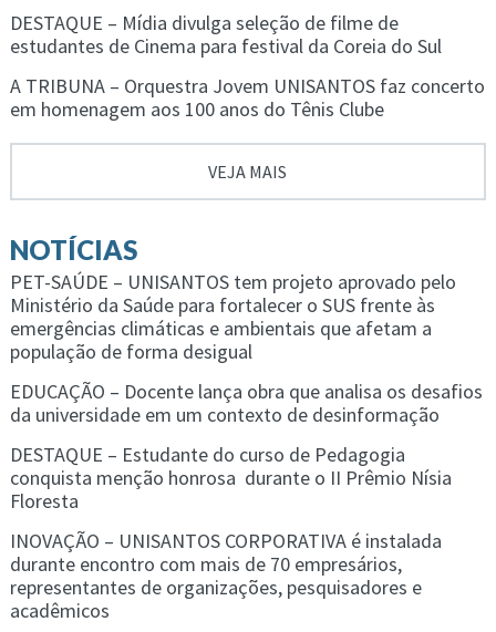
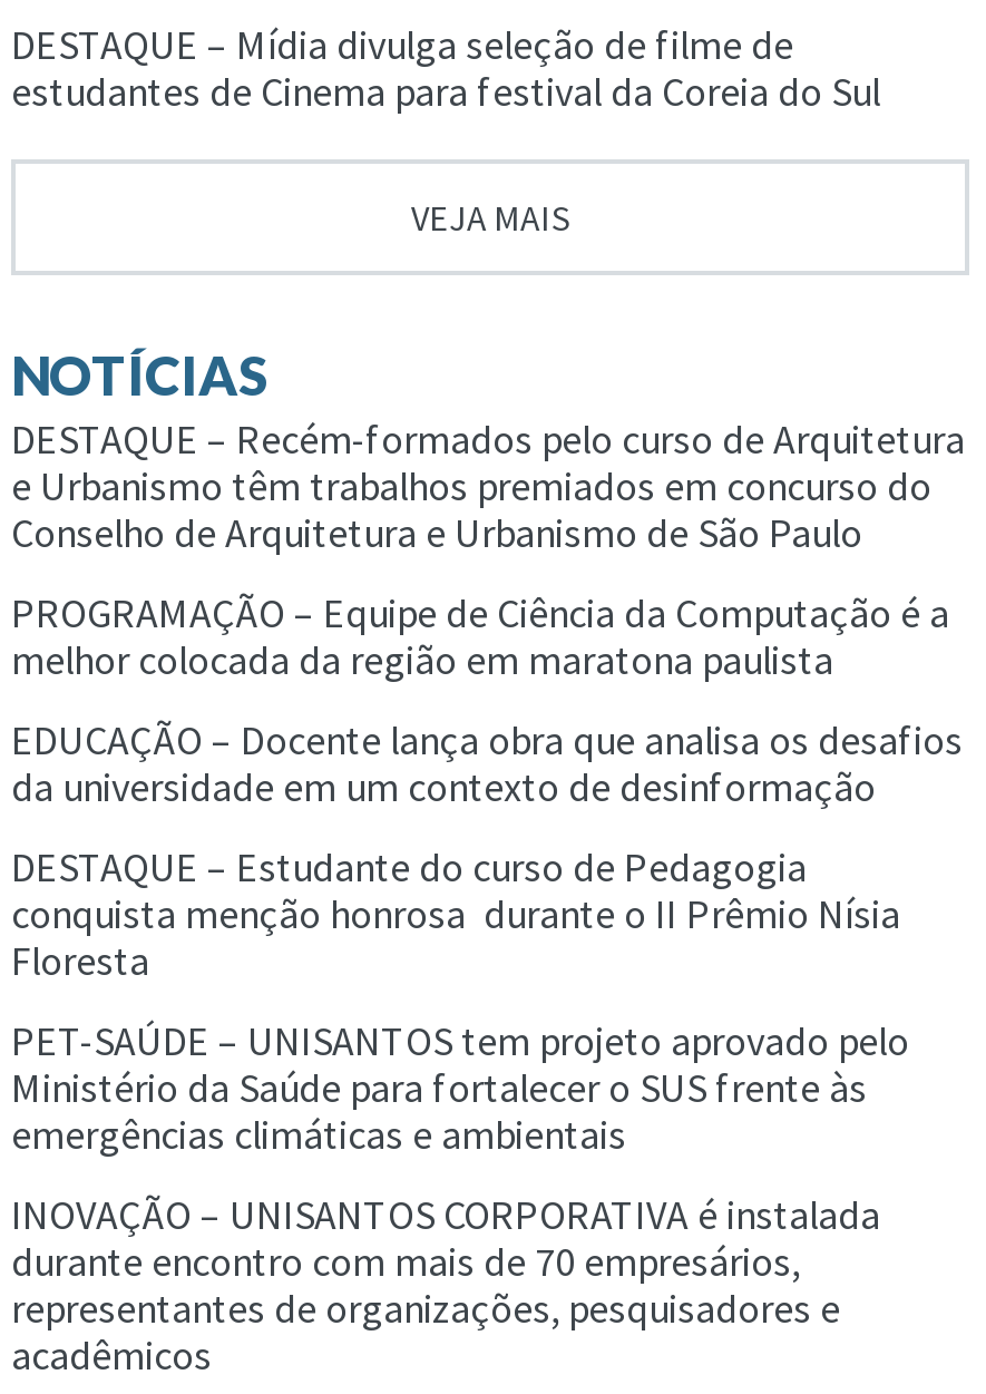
- A TRIBUNA – Orquestra Jovem UNISANTOS faz concerto
- em homenagem aos 100 anos do Tênis Clube

moved up: VEJA MAIS | NOTÍCIAS

moved down: PET-SAÚDE – UNISANTOS tem projeto aprovado pelo | Ministério da Saúde para fortalecer o SUS frente às

- emergências climáticas e ambientais que afetam a
- população de forma desigual
+ DESTAQUE – Recém-formados pelo curso de Arquitetura
+ e Urbanismo têm trabalhos premiados em concurso do
+ Conselho de Arquitetura e Urbanismo de São Paulo
+ PROGRAMAÇÃO – Equipe de Ciência da Computação é a
+ melhor colocada da região em maratona paulista

moved up: EDUCAÇÃO – Docente lança obra que analisa os desafios | da universidade em um contexto de desinformação | DESTAQUE – Estudante do curso de Pedagogia | conquista menção honrosa durante o II Prêmio Nísia | Floresta

+ emergências climáticas e ambientais
